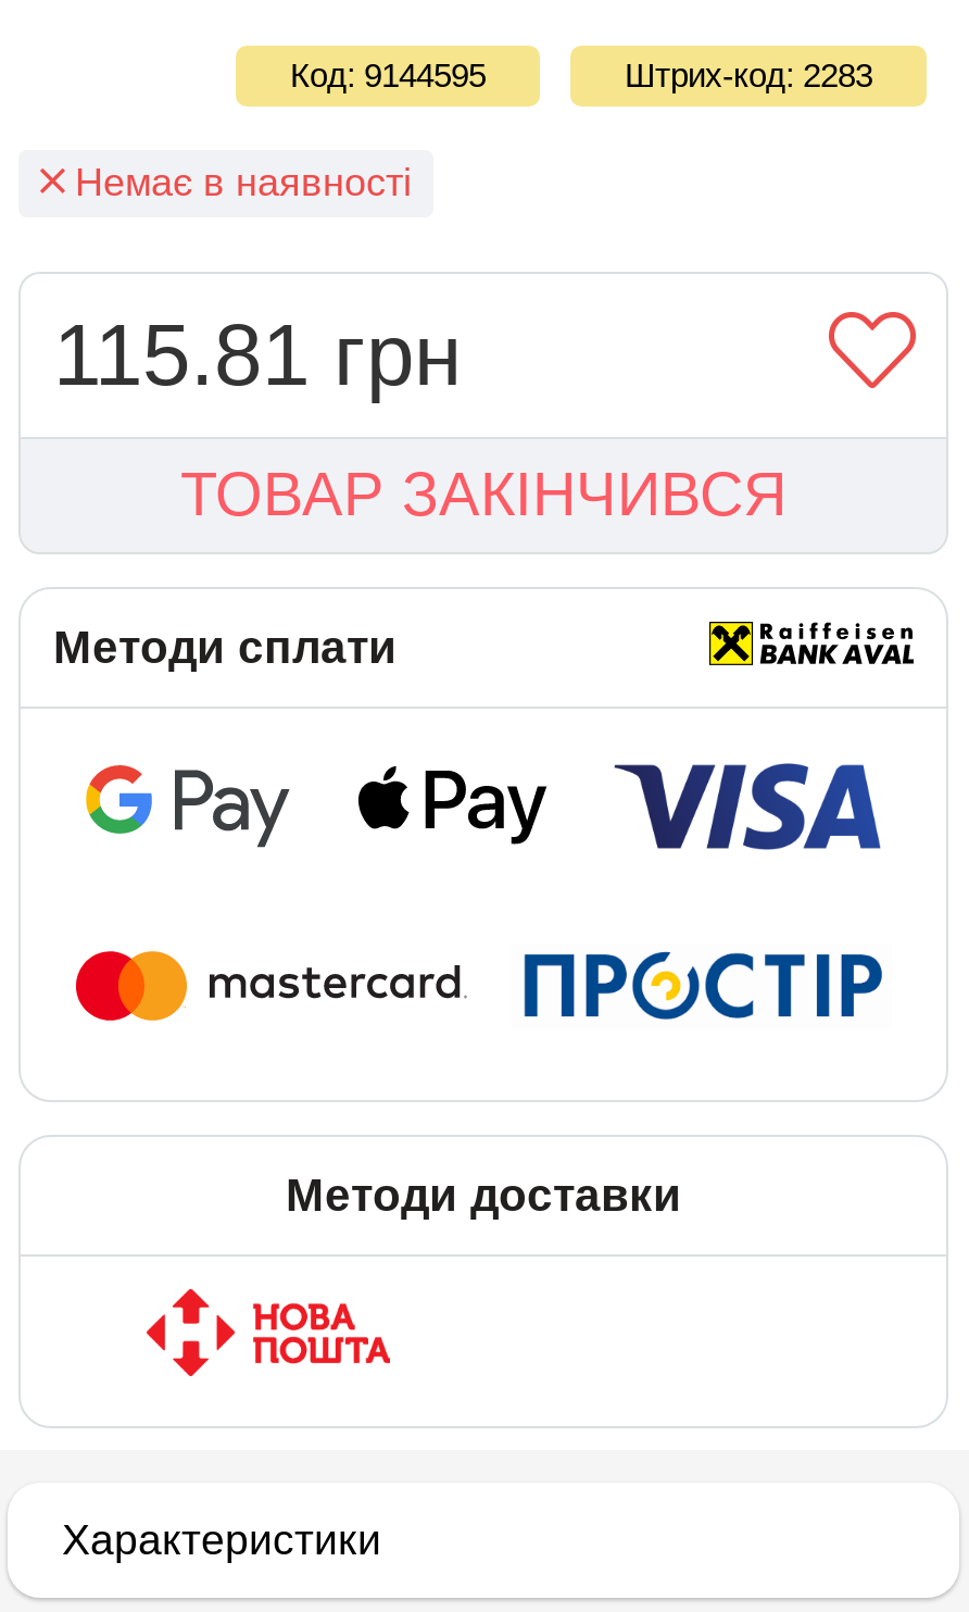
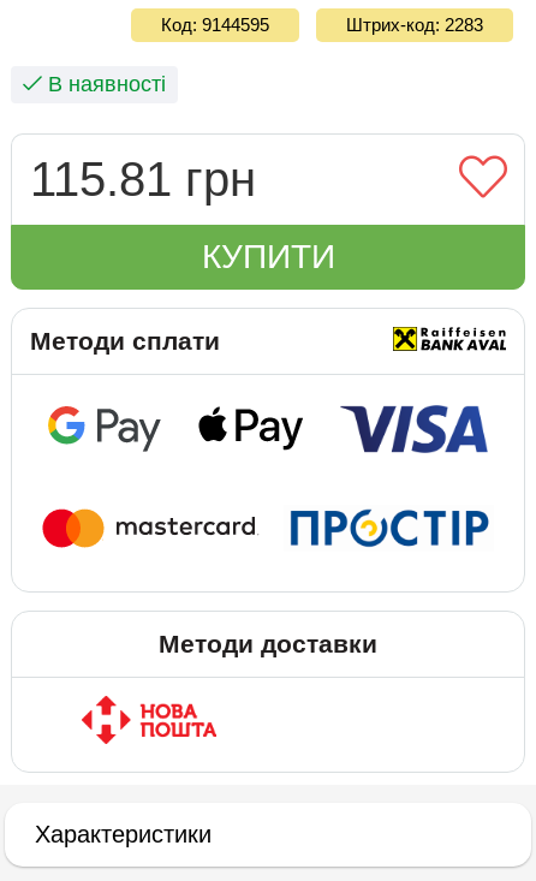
- Немає в наявності
+ В наявності

- ТОВАР ЗАКІНЧИВСЯ
+ КУПИТИ
